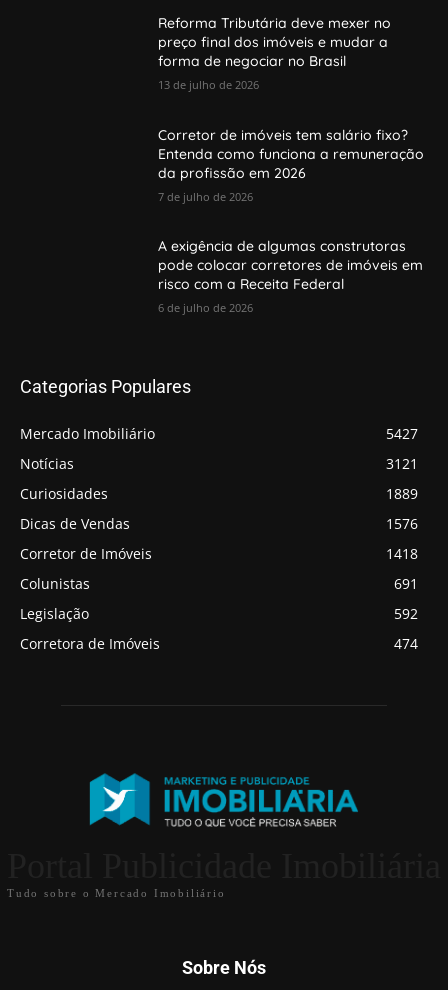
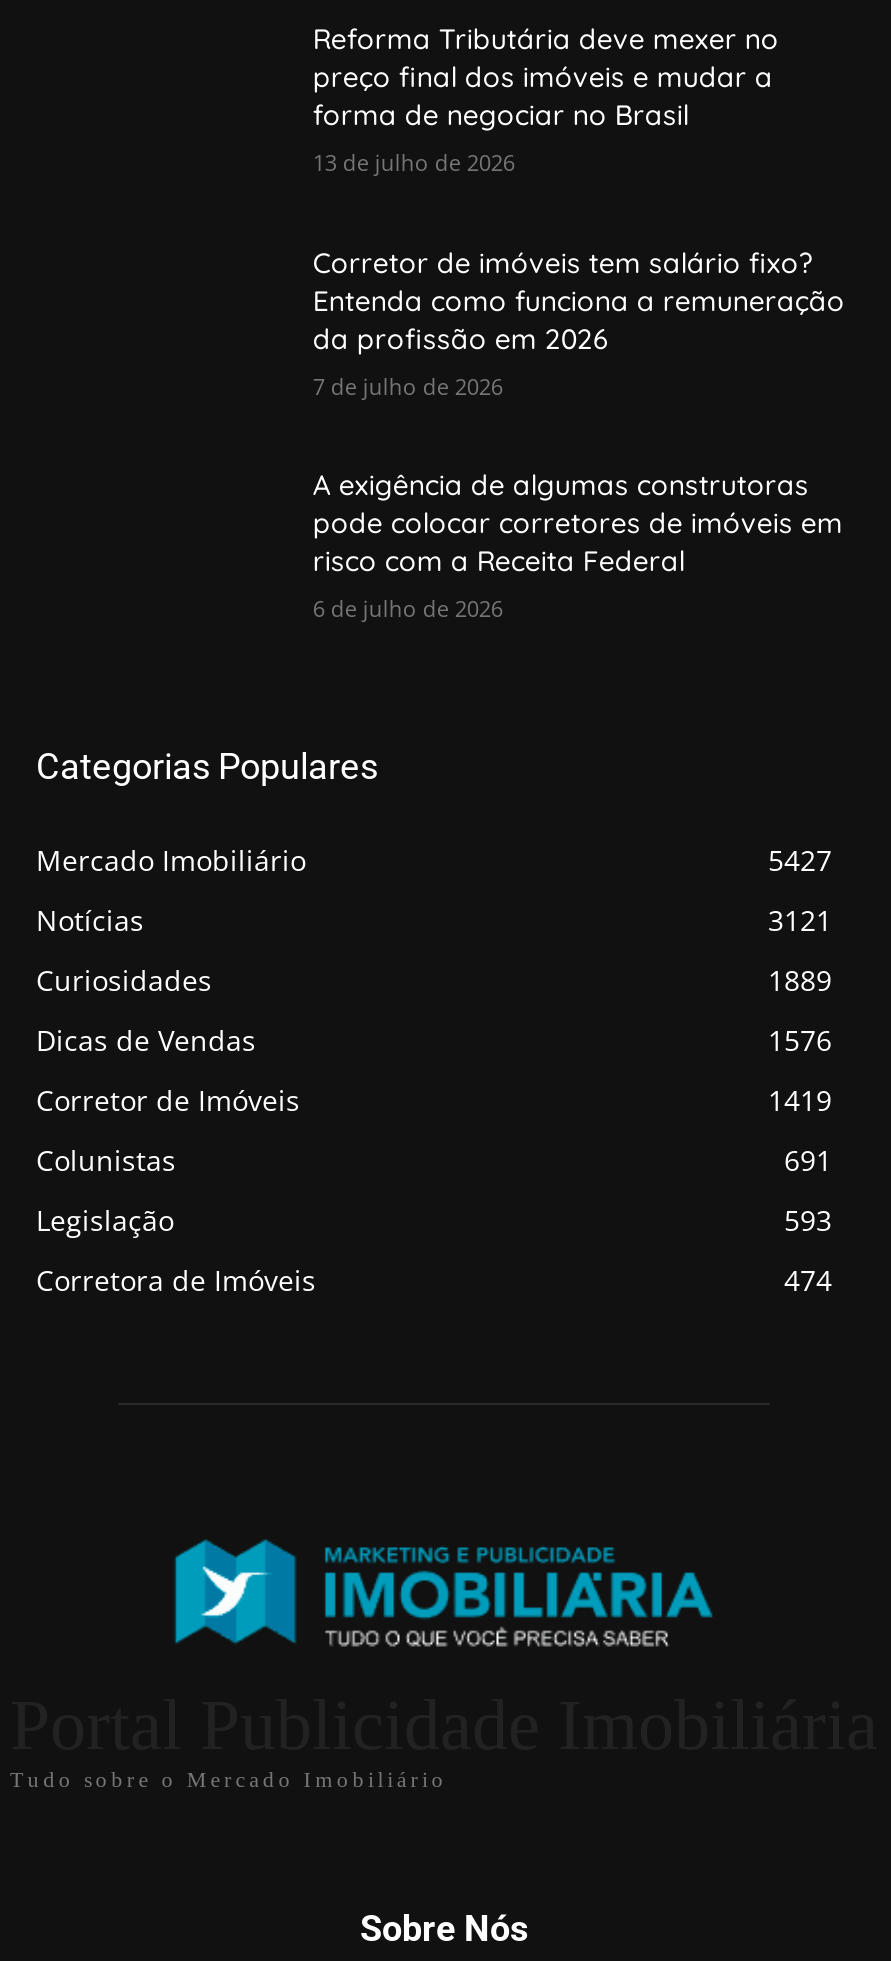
- 1418
+ 1419

- 592
+ 593
